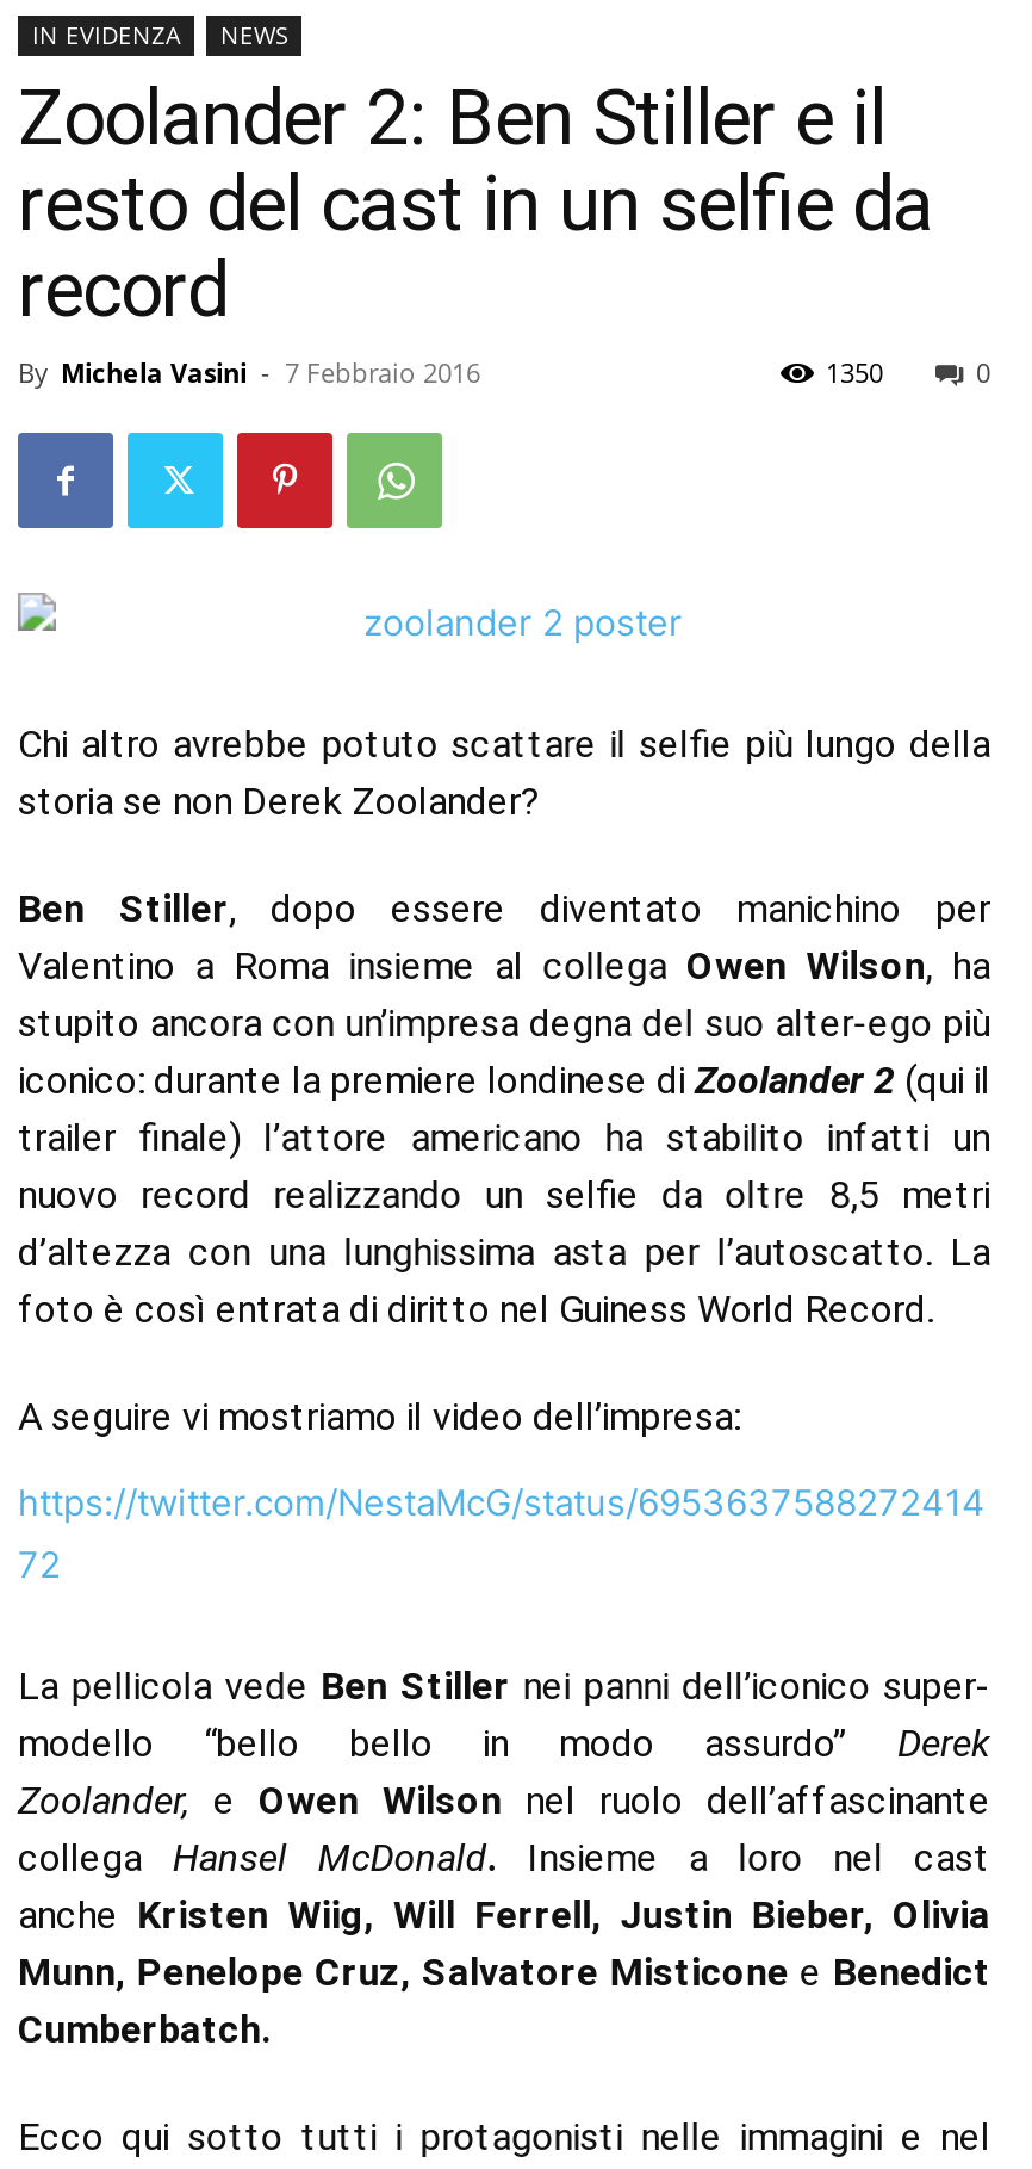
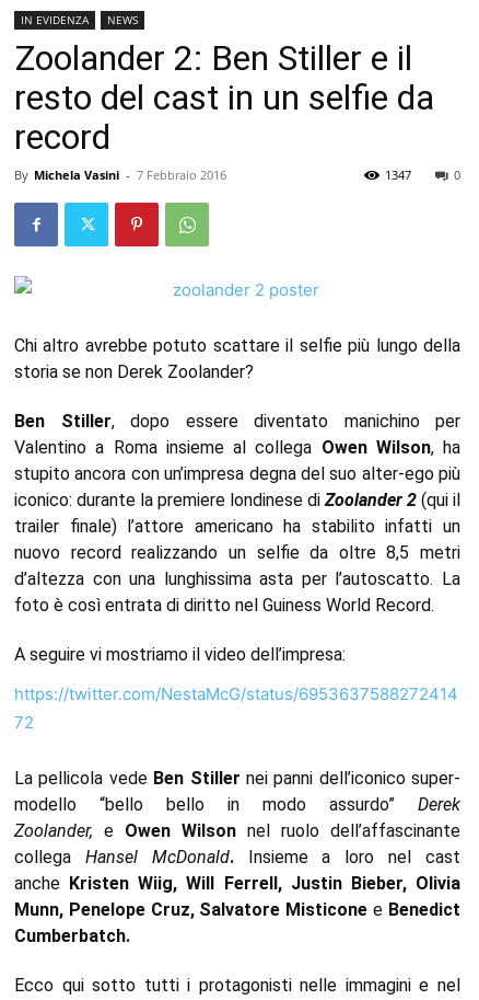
- 1350
+ 1347
